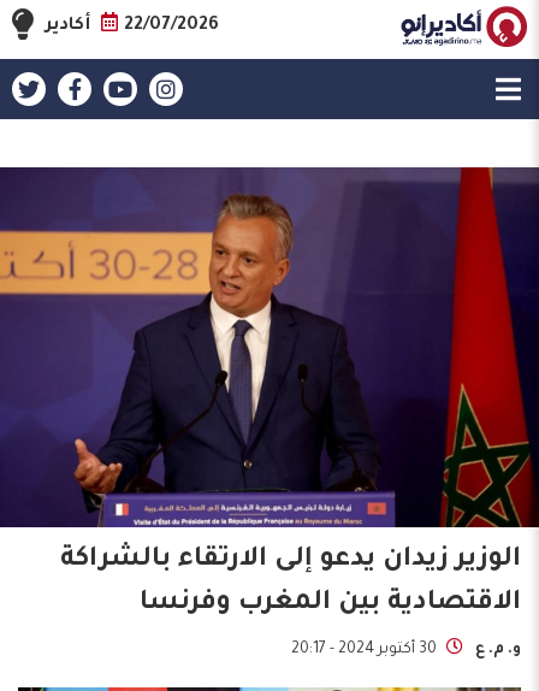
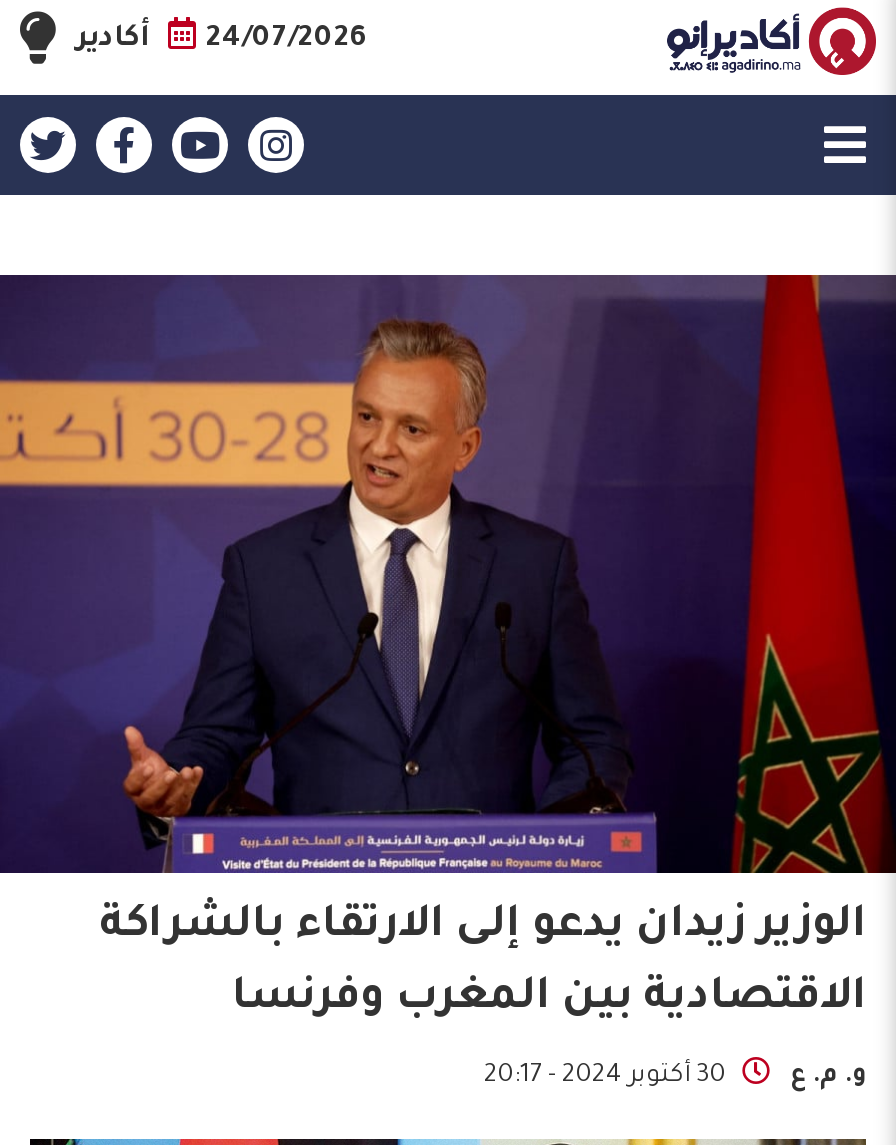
- 22/07/2026
+ 24/07/2026
